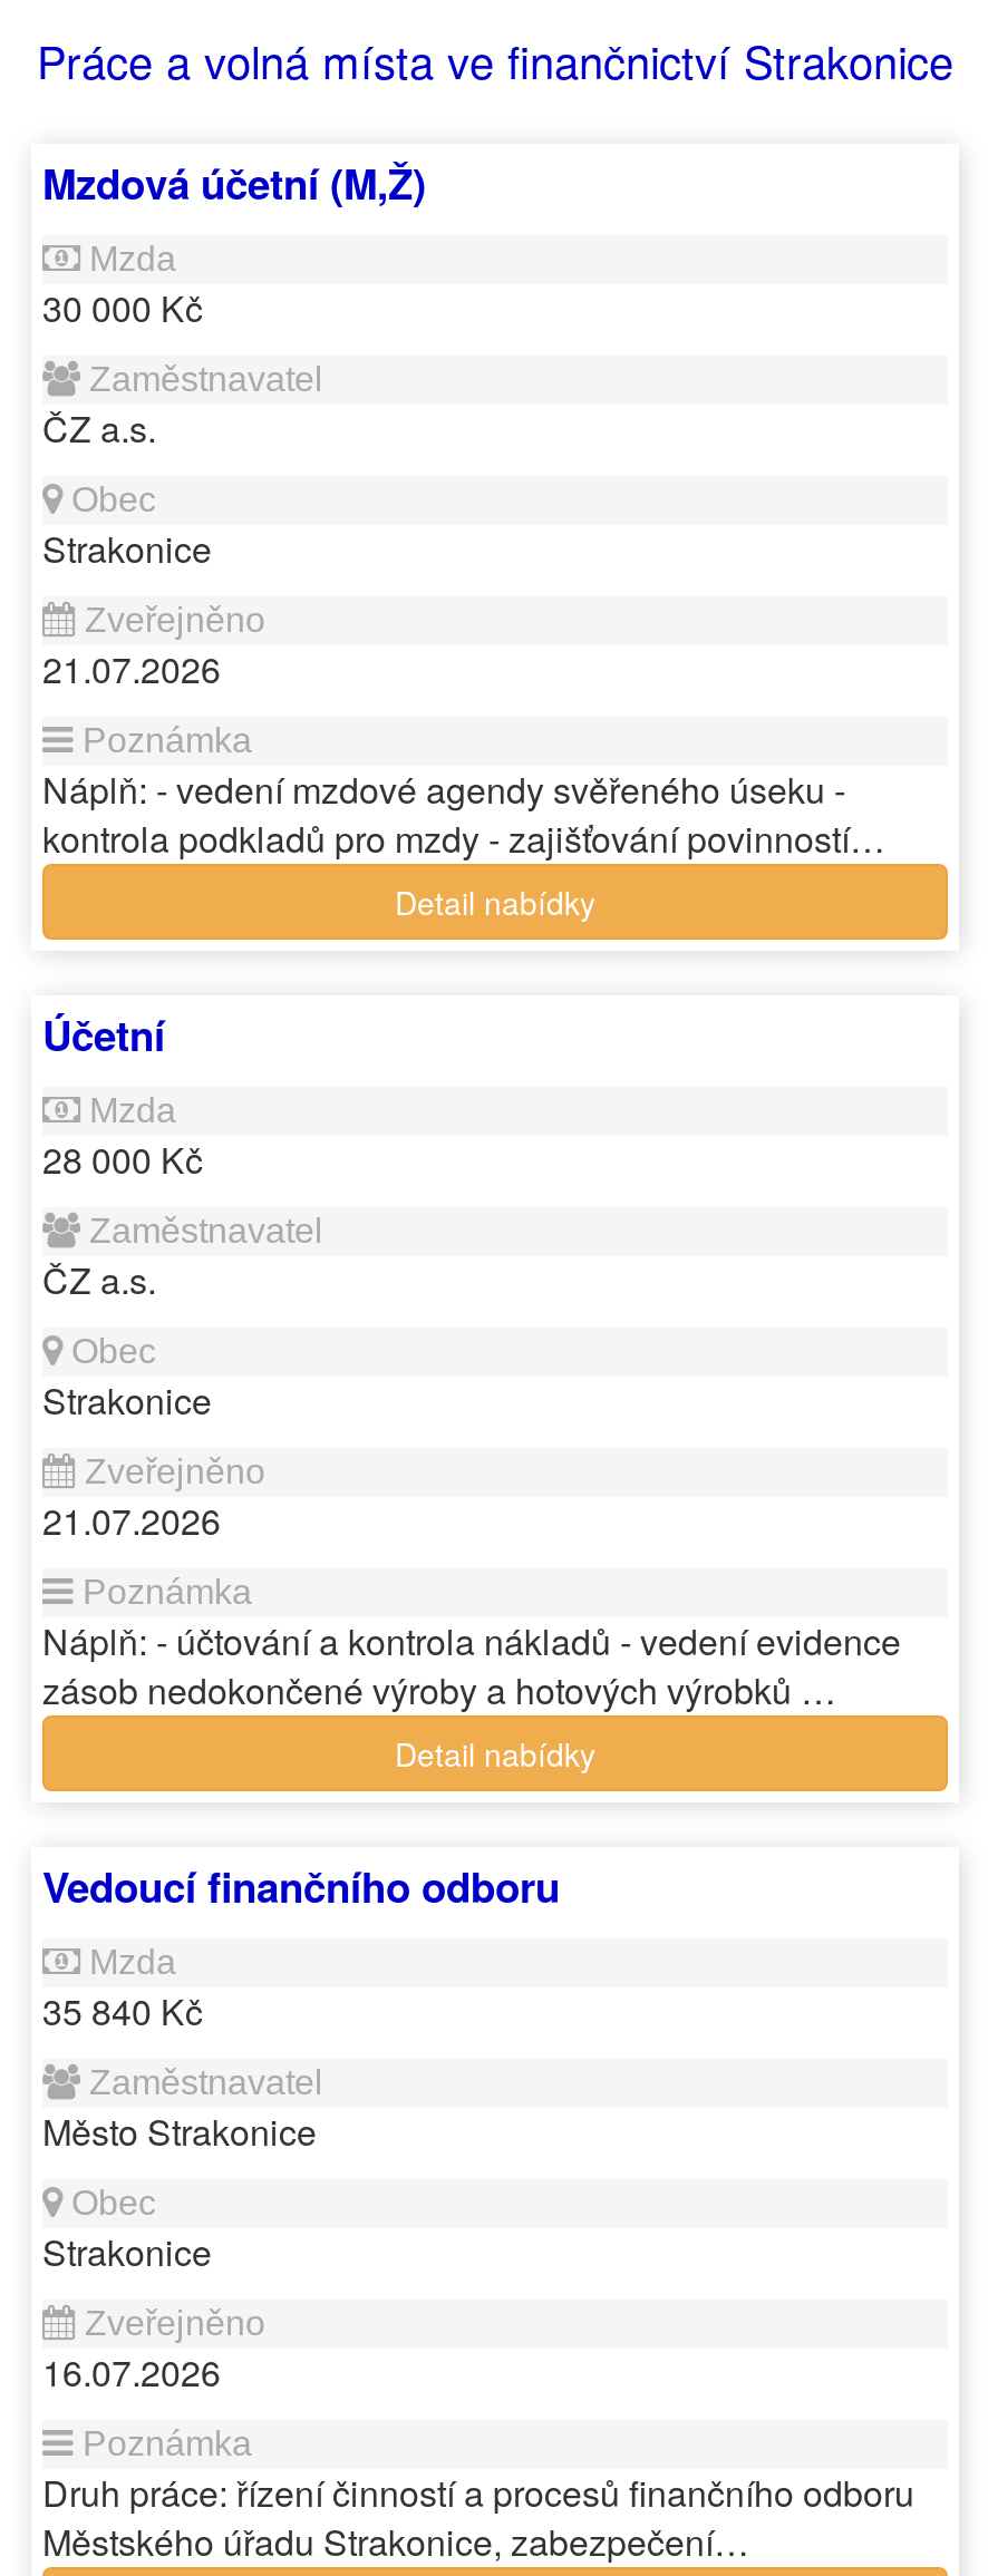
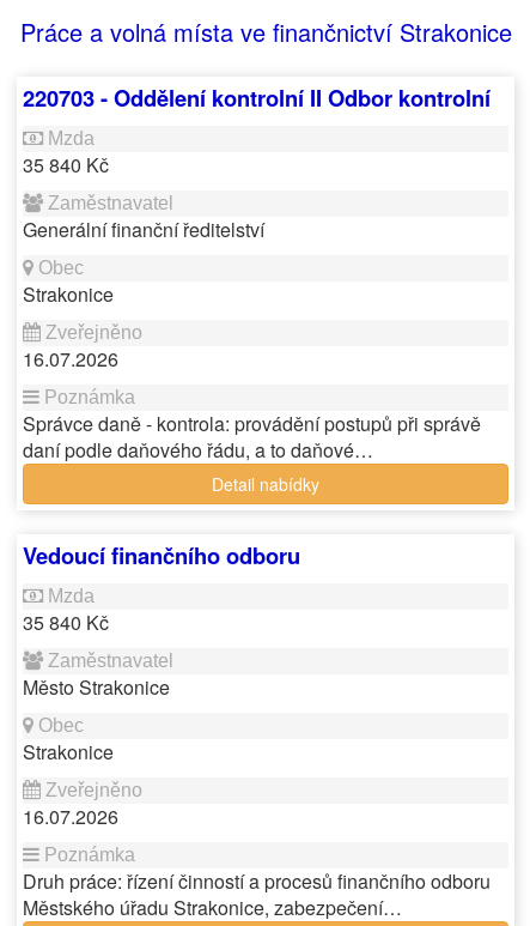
- Mzdová účetní (M,Ž)
+ 220703 - Oddělení kontrolní II Odbor kontrolní

- 30 000 Kč
+ 35 840 Kč

- ČZ a.s.
+ Generální finanční ředitelství

- 21.07.2026
- Náplň: - vedení mzdové agendy svěřeného úseku -
- kontrola podkladů pro mzdy - zajišťování povinností…
- Detail nabídky
- Účetní
- 28 000 Kč
- ČZ a.s.
- Strakonice
- 21.07.2026
- Náplň: - účtování a kontrola nákladů - vedení evidence
- zásob nedokončené výroby a hotových výrobků …
+ 16.07.2026
+ Správce daně - kontrola: provádění postupů při správě
+ daní podle daňového řádu, a to daňové…
